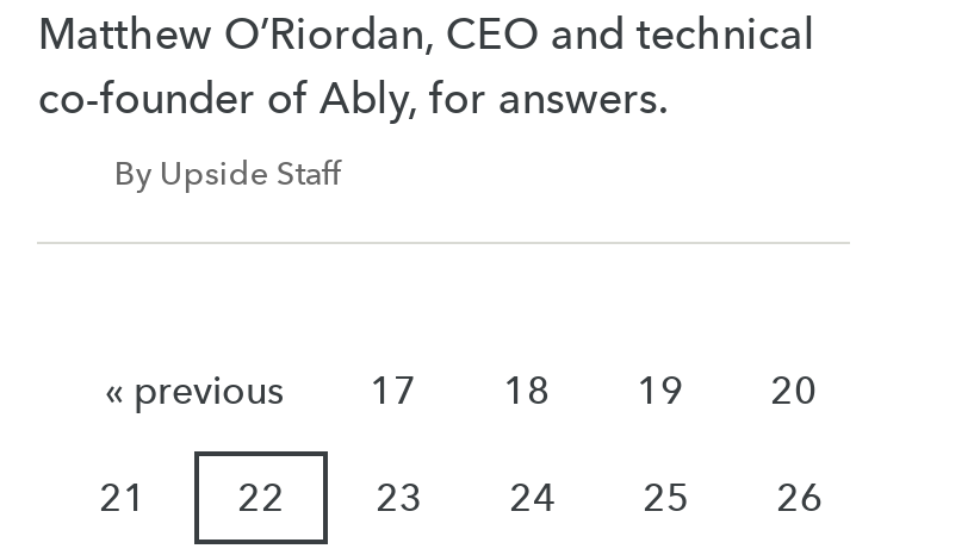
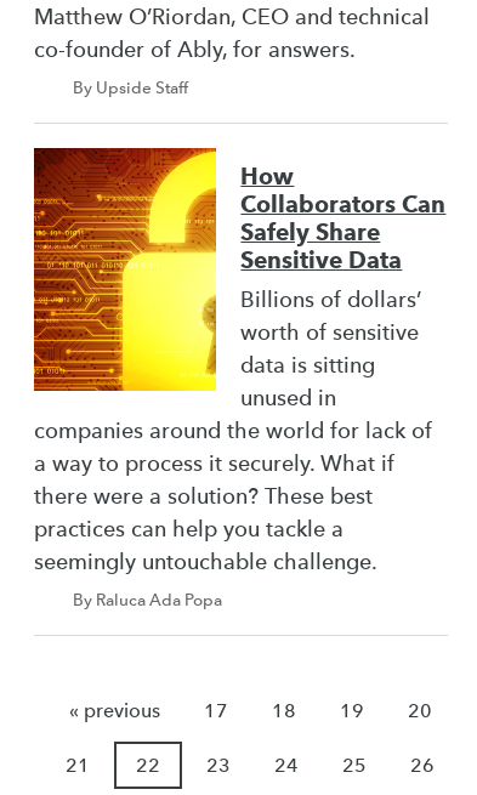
+ [image]
+ How
+ Collaborators Can
+ Safely Share
+ Sensitive Data
+ Billions of dollars’
+ worth of sensitive
+ data is sitting
+ unused in
+ companies around the world for lack of
+ a way to process it securely. What if
+ there were a solution? These best
+ practices can help you tackle a
+ seemingly untouchable challenge.
+ By Raluca Ada Popa
